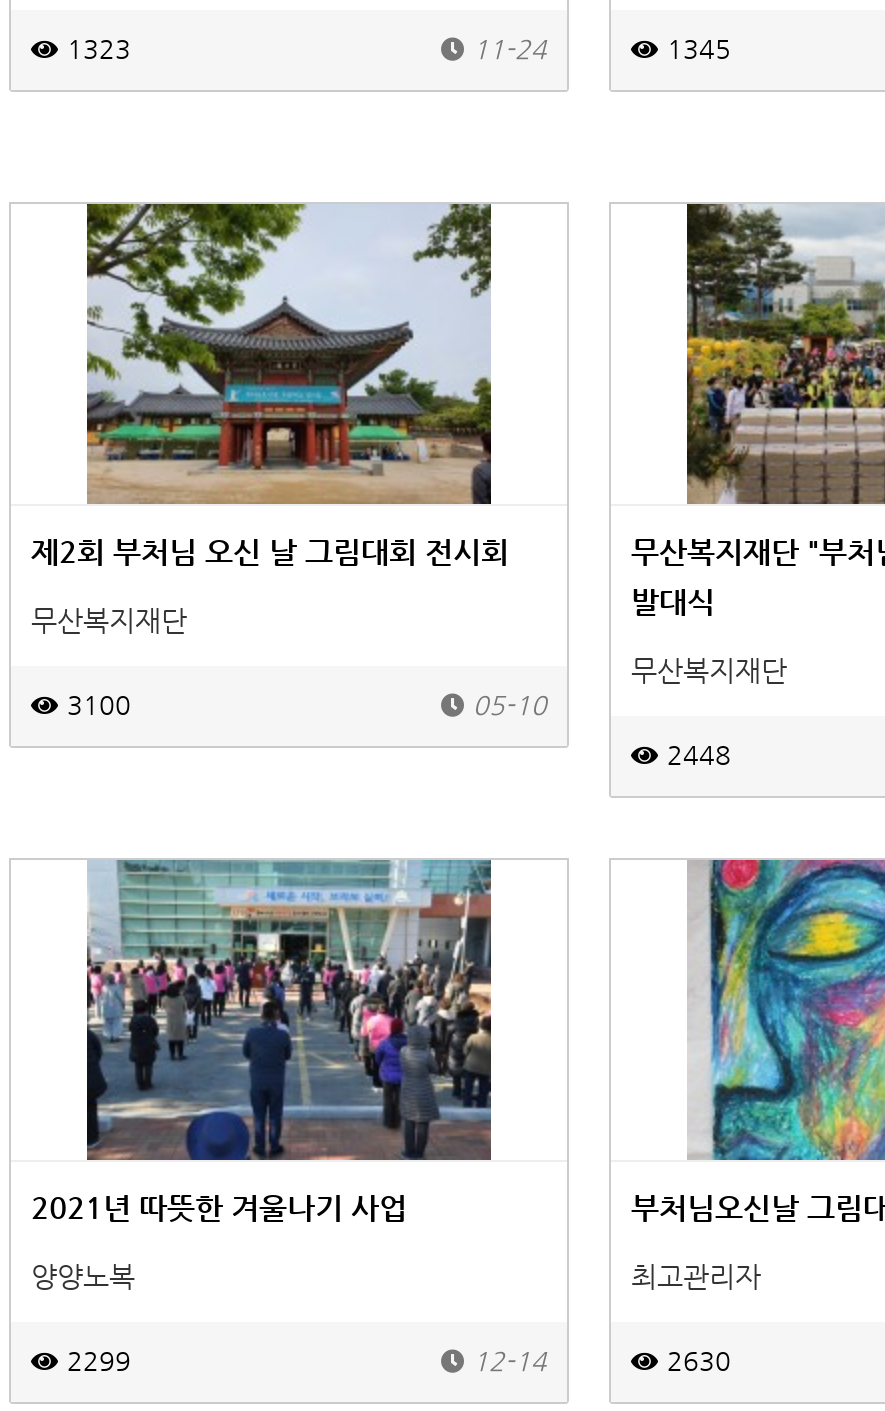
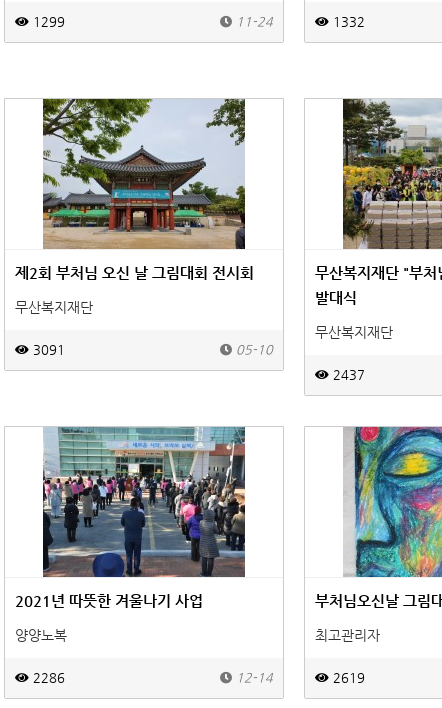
- 1323
+ 1299

- 1345
+ 1332

- 3100
+ 3091

- 2448
+ 2437

- 2299
+ 2286

- 2630
+ 2619
